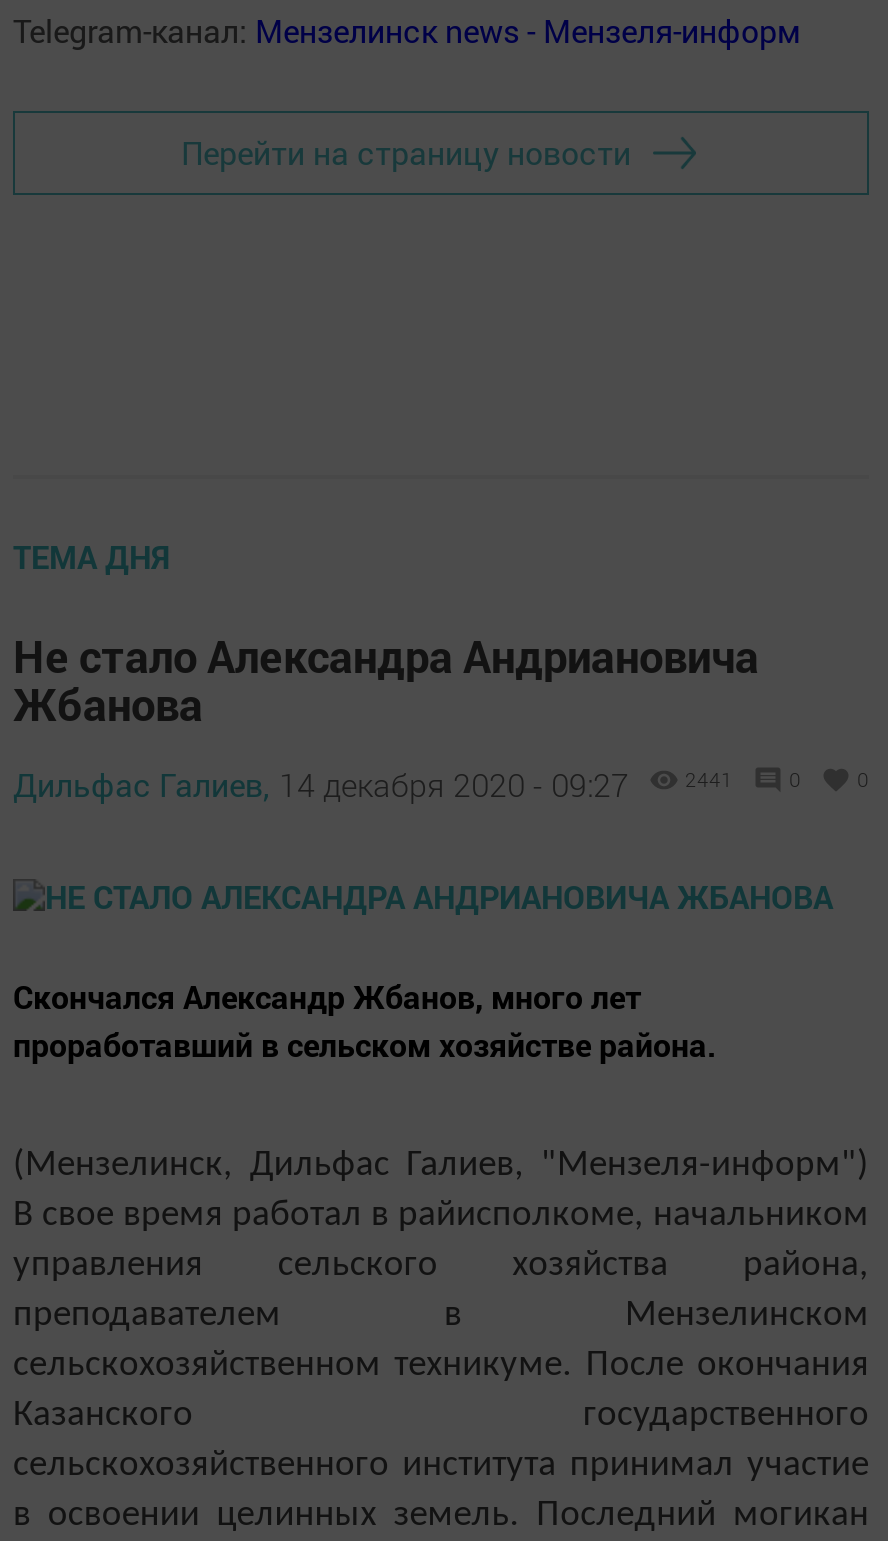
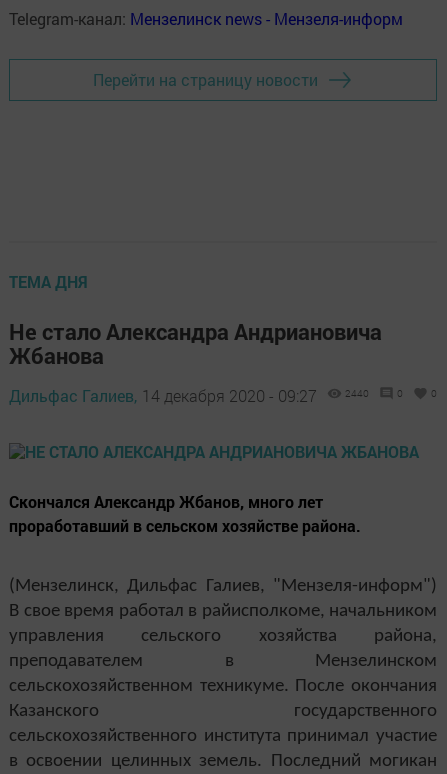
- 2441
+ 2440
